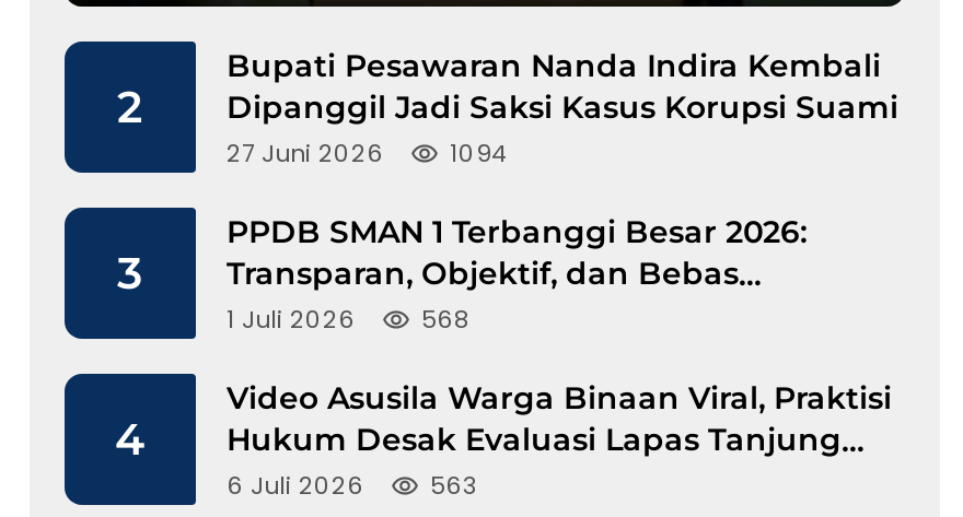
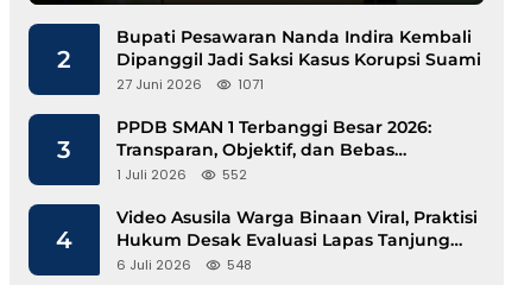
- 27 Juni 2026 1094
+ 27 Juni 2026 1071

- 568
+ 552

- 563
+ 548
